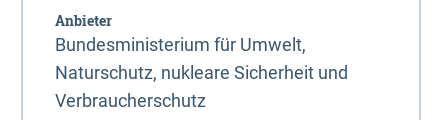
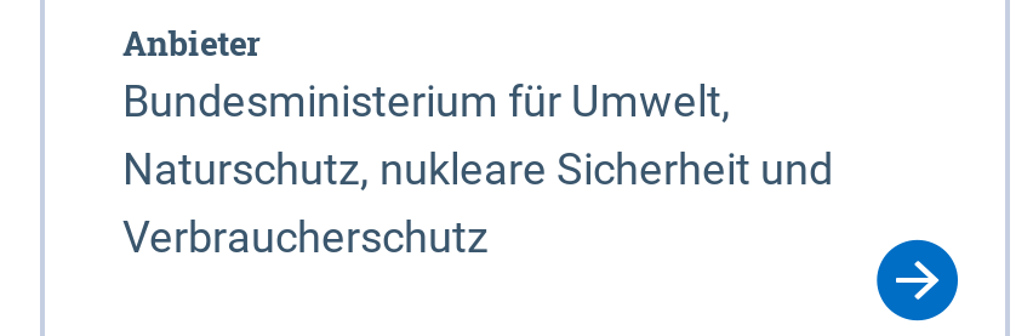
+ [image]
